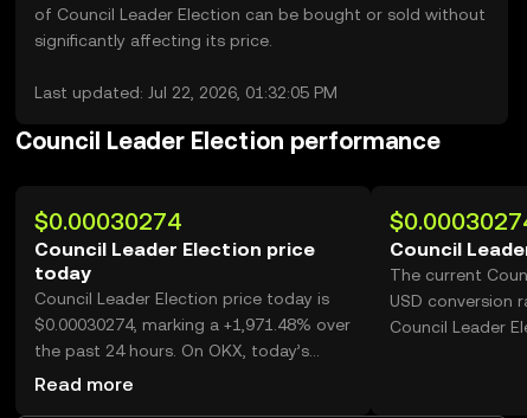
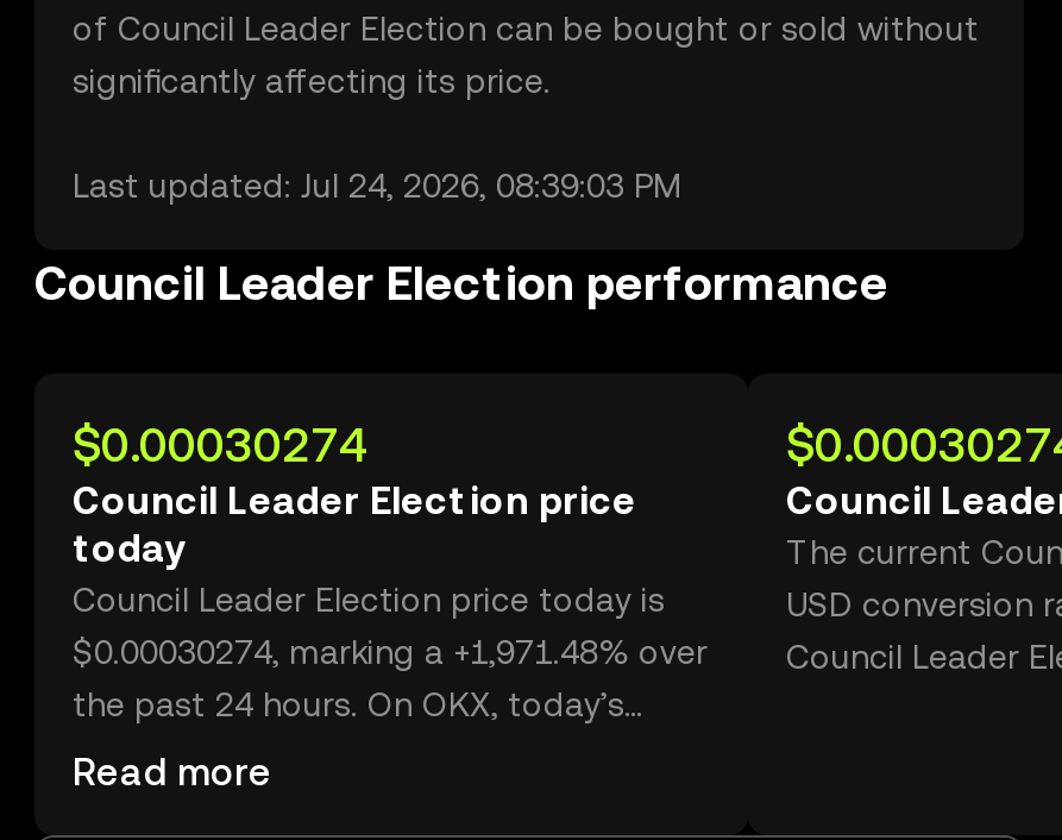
- Last updated: Jul 22, 2026, 01:32:05 PM
+ Last updated: Jul 24, 2026, 08:39:03 PM
